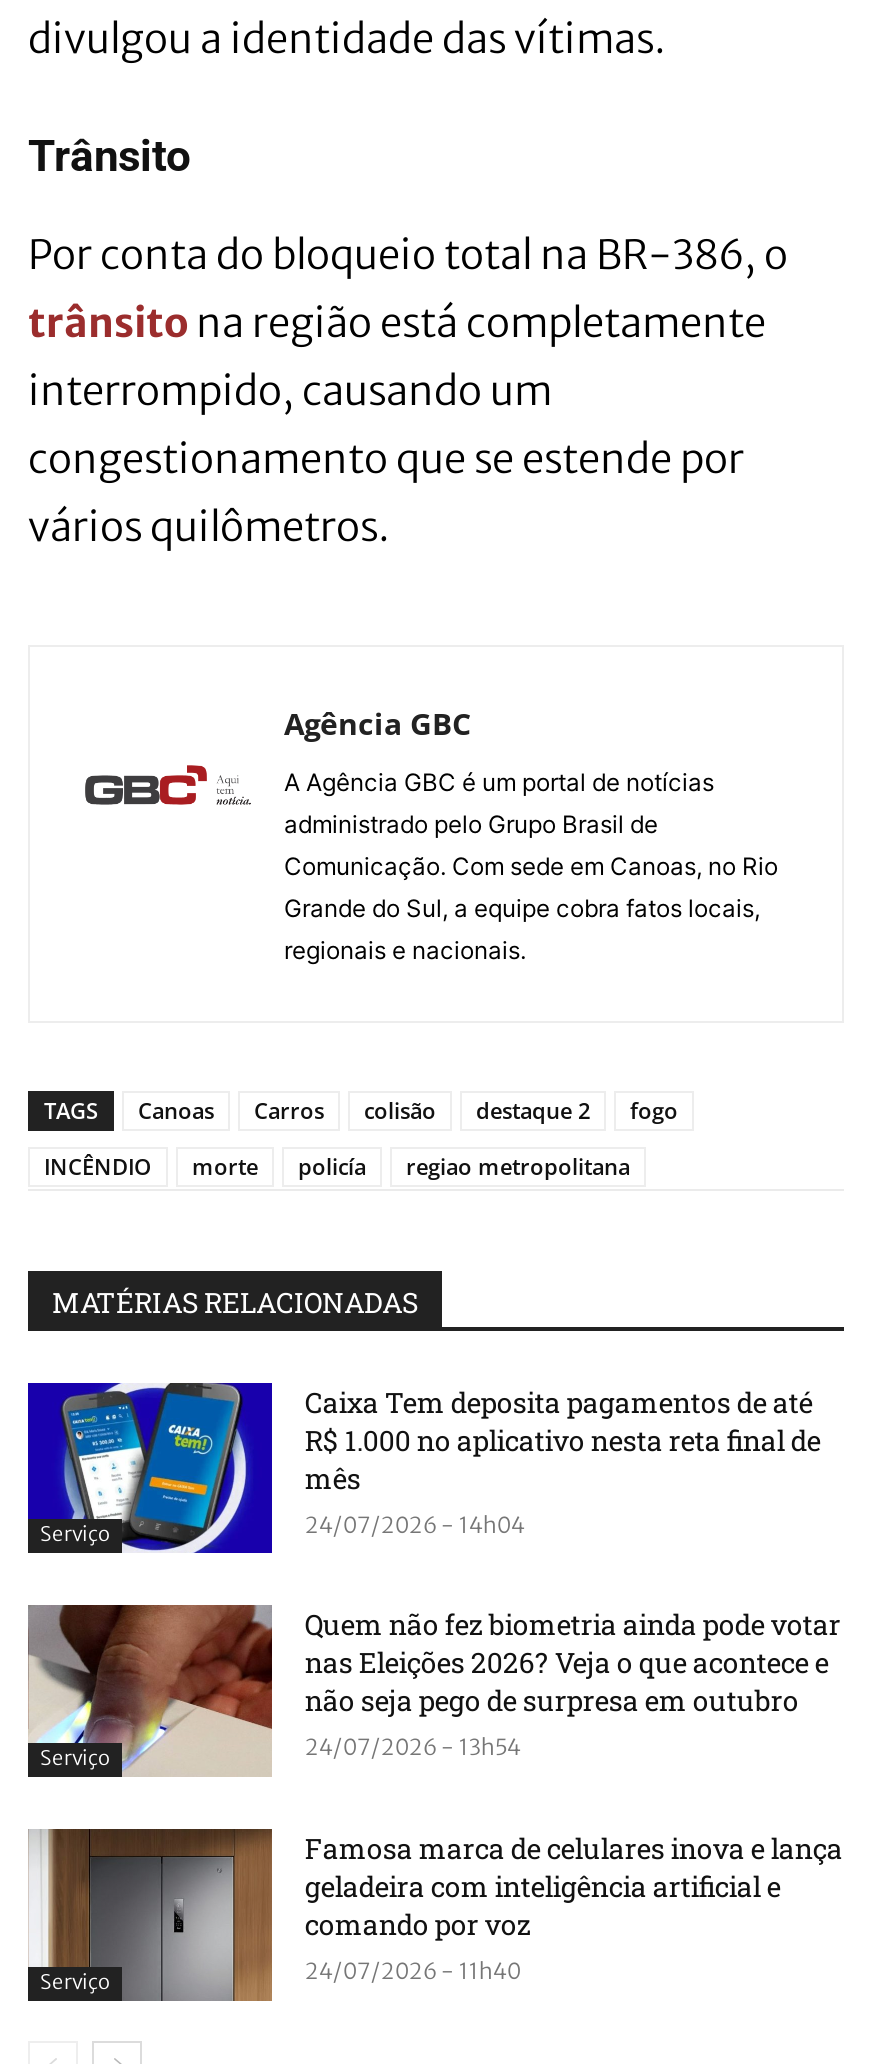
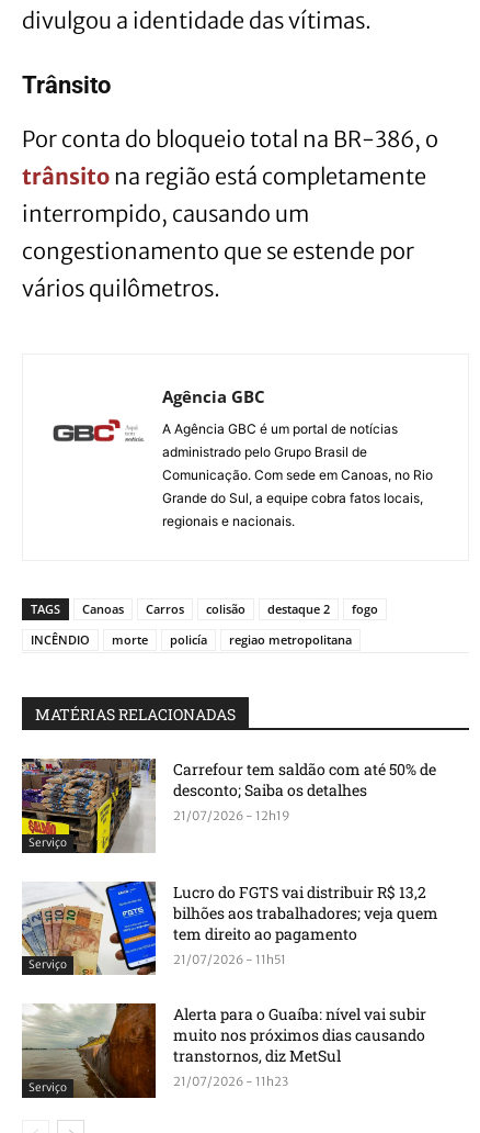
- [image]
- Caixa Tem deposita pagamentos de até
- R$ 1.000 no aplicativo nesta reta final de
- mês
- 24/07/2026 - 14h04
+ [image]
+ Carrefour tem saldão com até 50% de
+ desconto; Saiba os detalhes
+ 21/07/2026 - 12h19

- [image]
- Quem não fez biometria ainda pode votar
- nas Eleições 2026? Veja o que acontece e
- não seja pego de surpresa em outubro
- 24/07/2026 - 13h54
+ [image]
+ Lucro do FGTS vai distribuir R$ 13,2
+ bilhões aos trabalhadores; veja quem
+ tem direito ao pagamento
+ 21/07/2026 - 11h51

- [image]
- Famosa marca de celulares inova e lança
- geladeira com inteligência artificial e
- comando por voz
- 24/07/2026 - 11h40
+ [image]
+ Alerta para o Guaíba: nível vai subir
+ muito nos próximos dias causando
+ transtornos, diz MetSul
+ 21/07/2026 - 11h23
